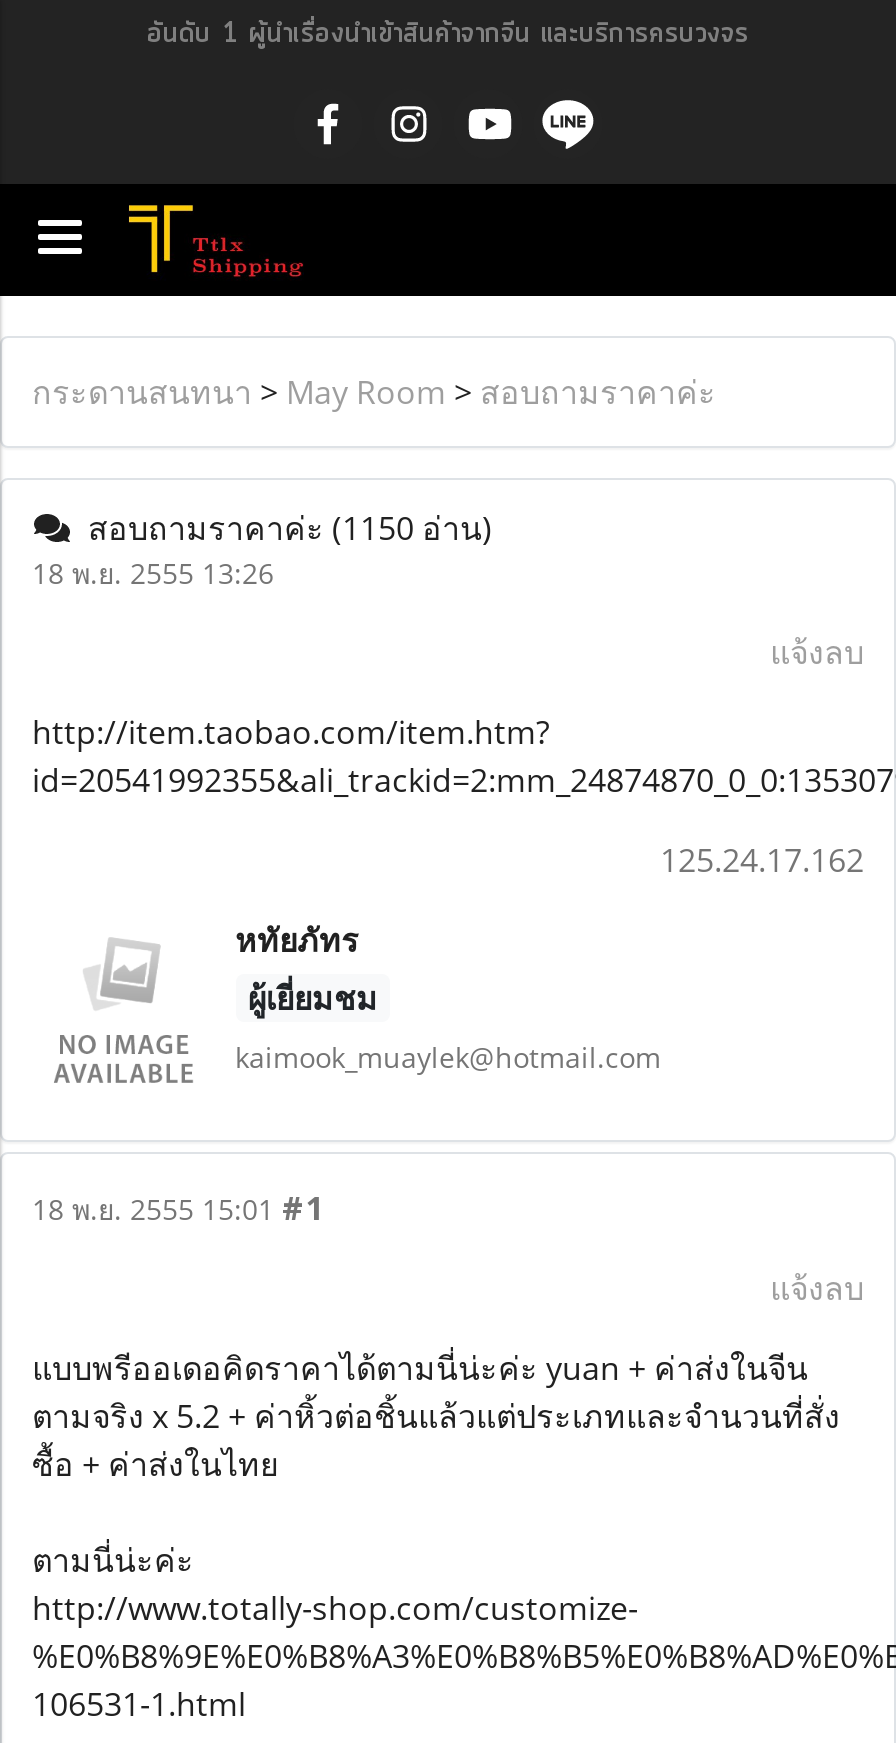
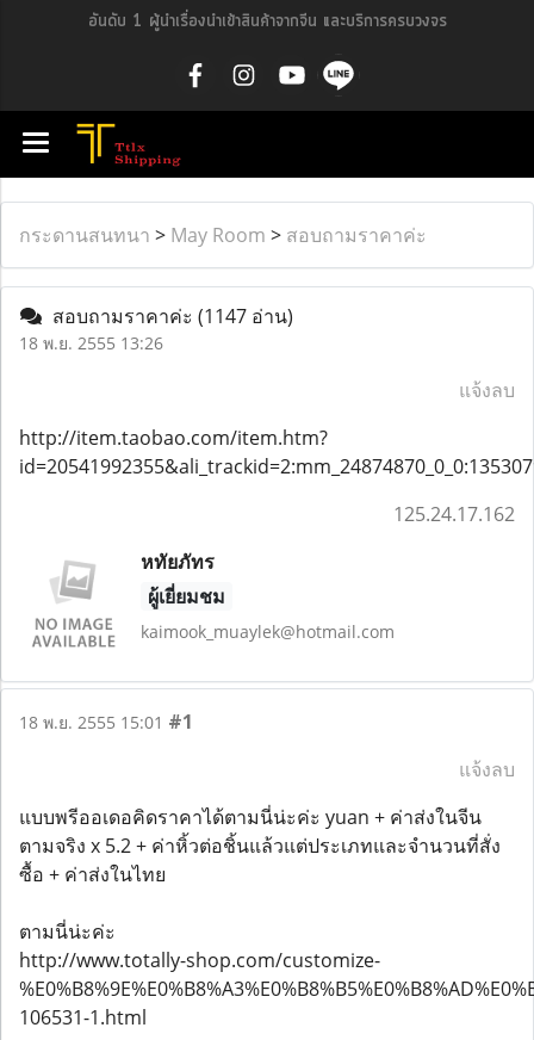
- สอบถามราคาค่ะ(1150 อ่าน)
+ สอบถามราคาค่ะ(1147 อ่าน)
